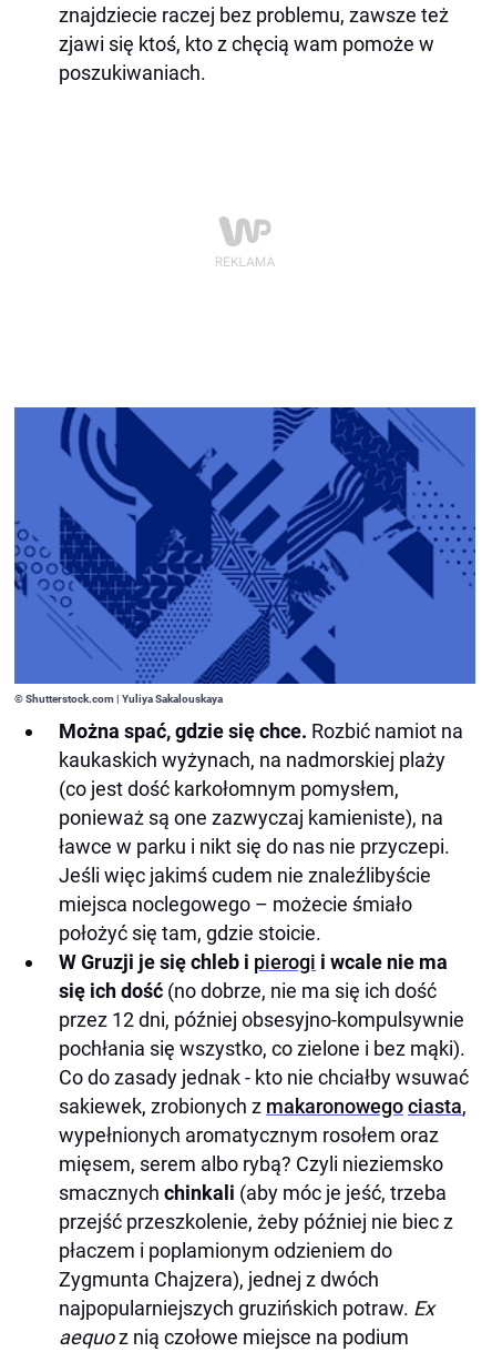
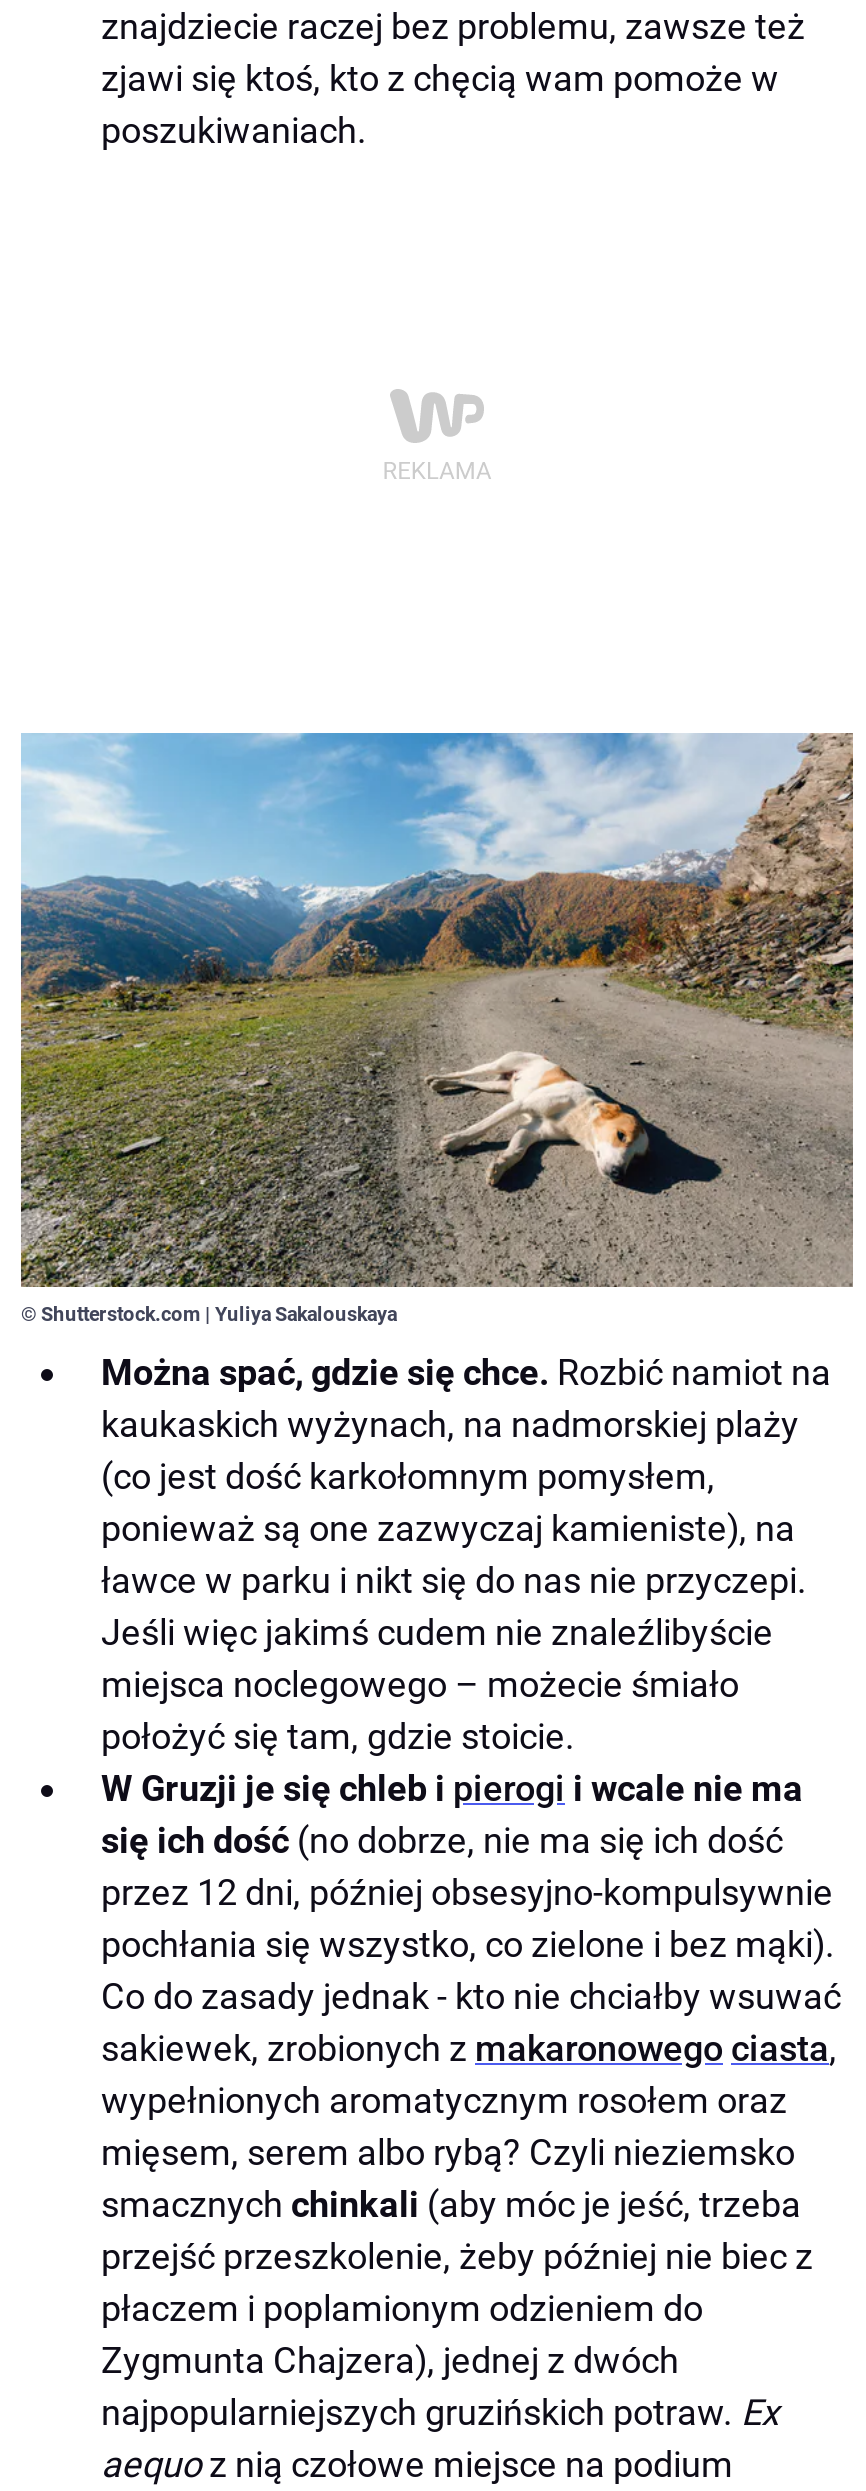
- [image]
+ [image]
